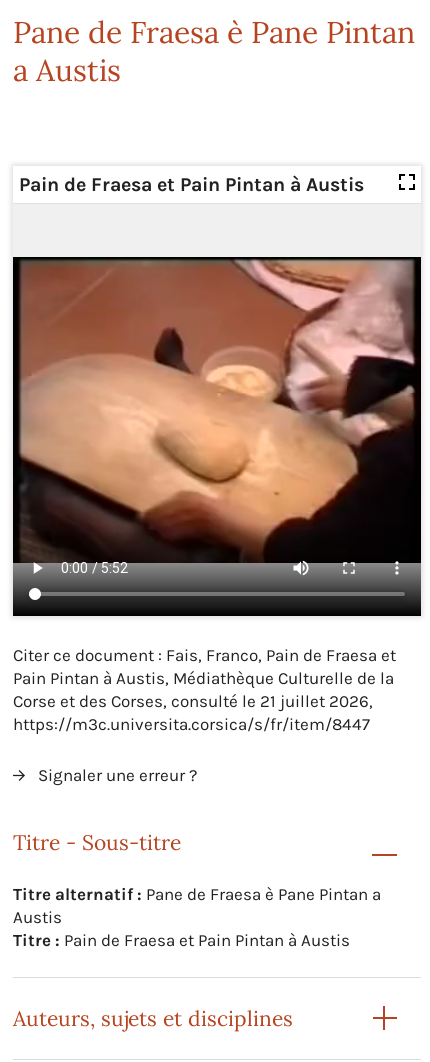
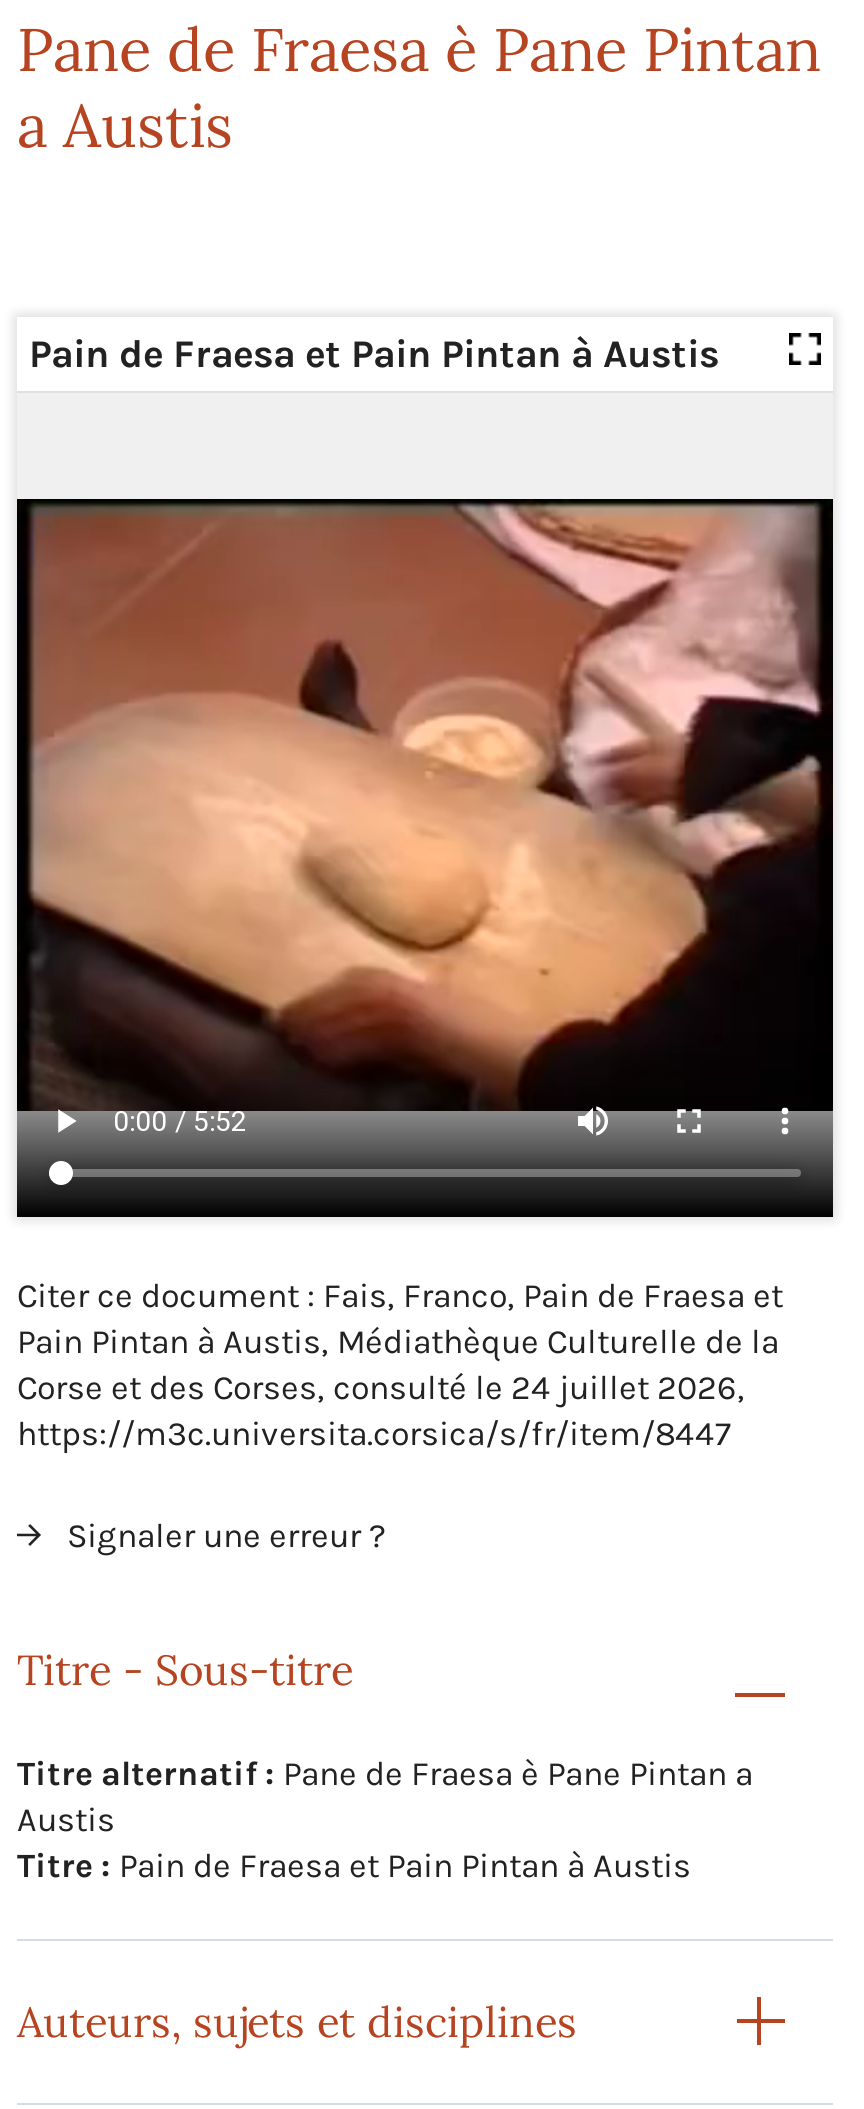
- Corse et des Corses, consulté le 21 juillet 2026,
+ Corse et des Corses, consulté le 24 juillet 2026,
